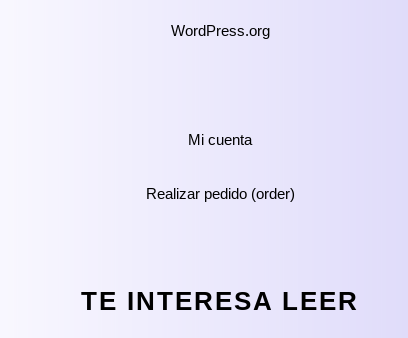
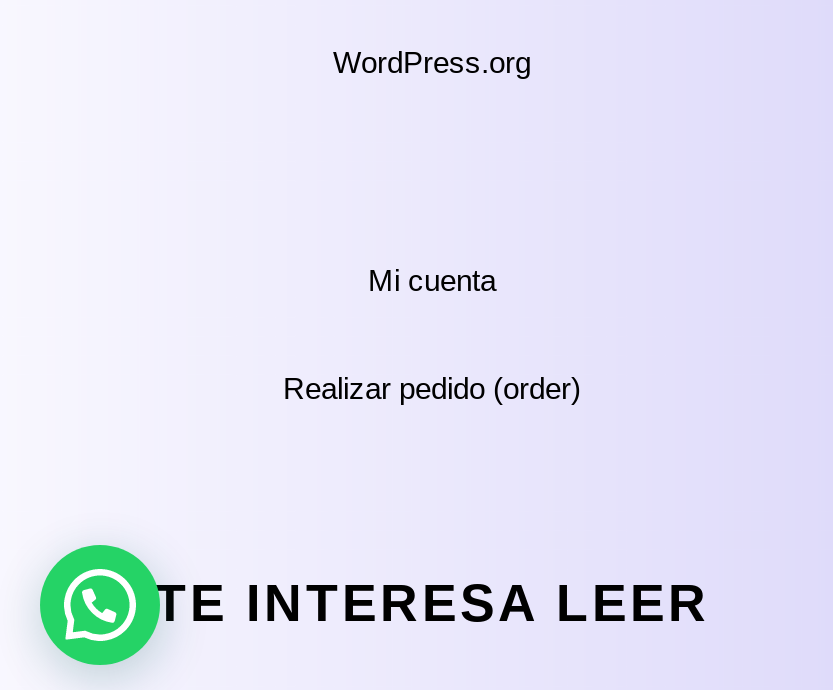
+ [image]
